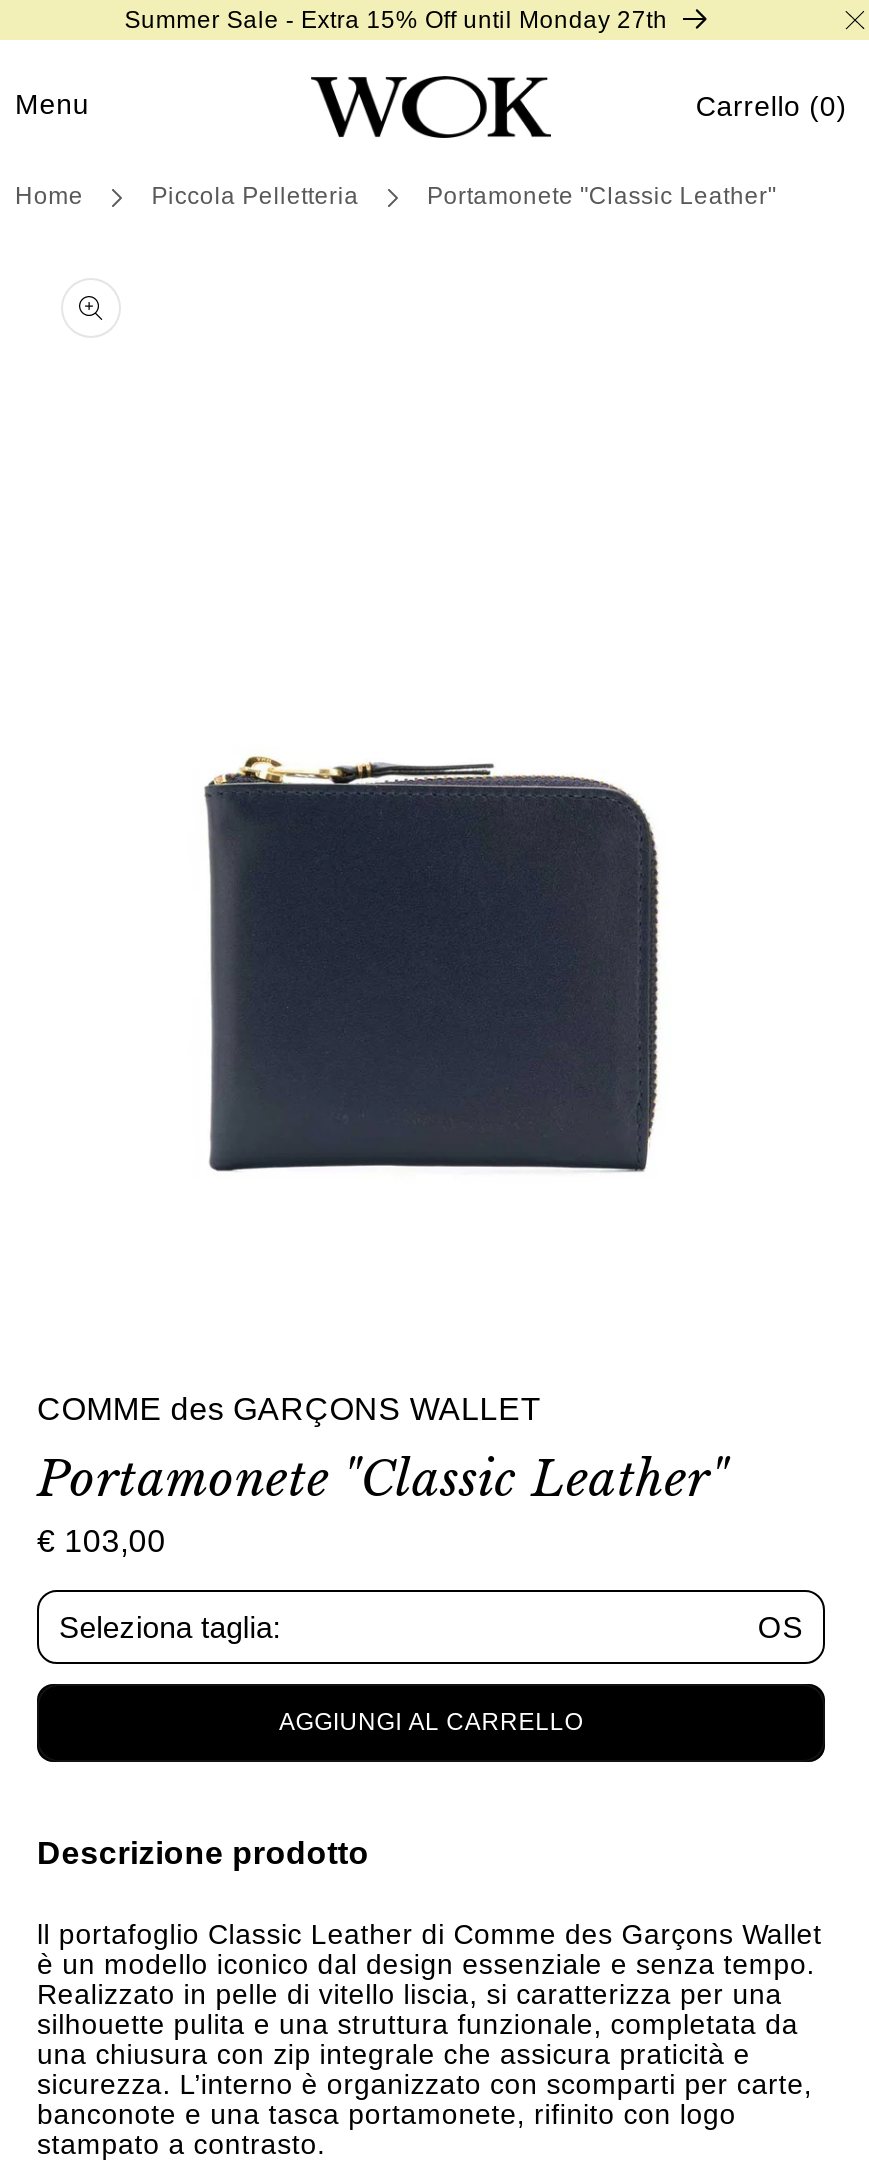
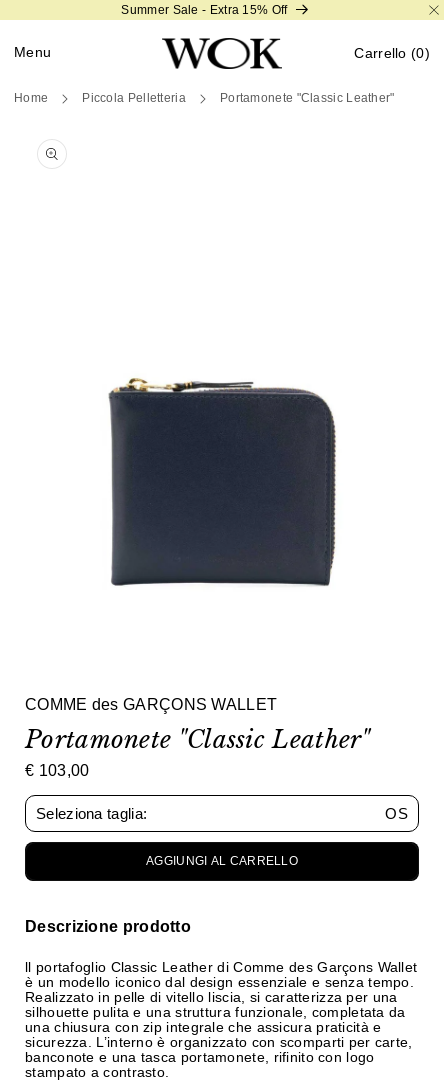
- Summer Sale - Extra 15% Off until Monday 27th
+ Summer Sale - Extra 15% Off
